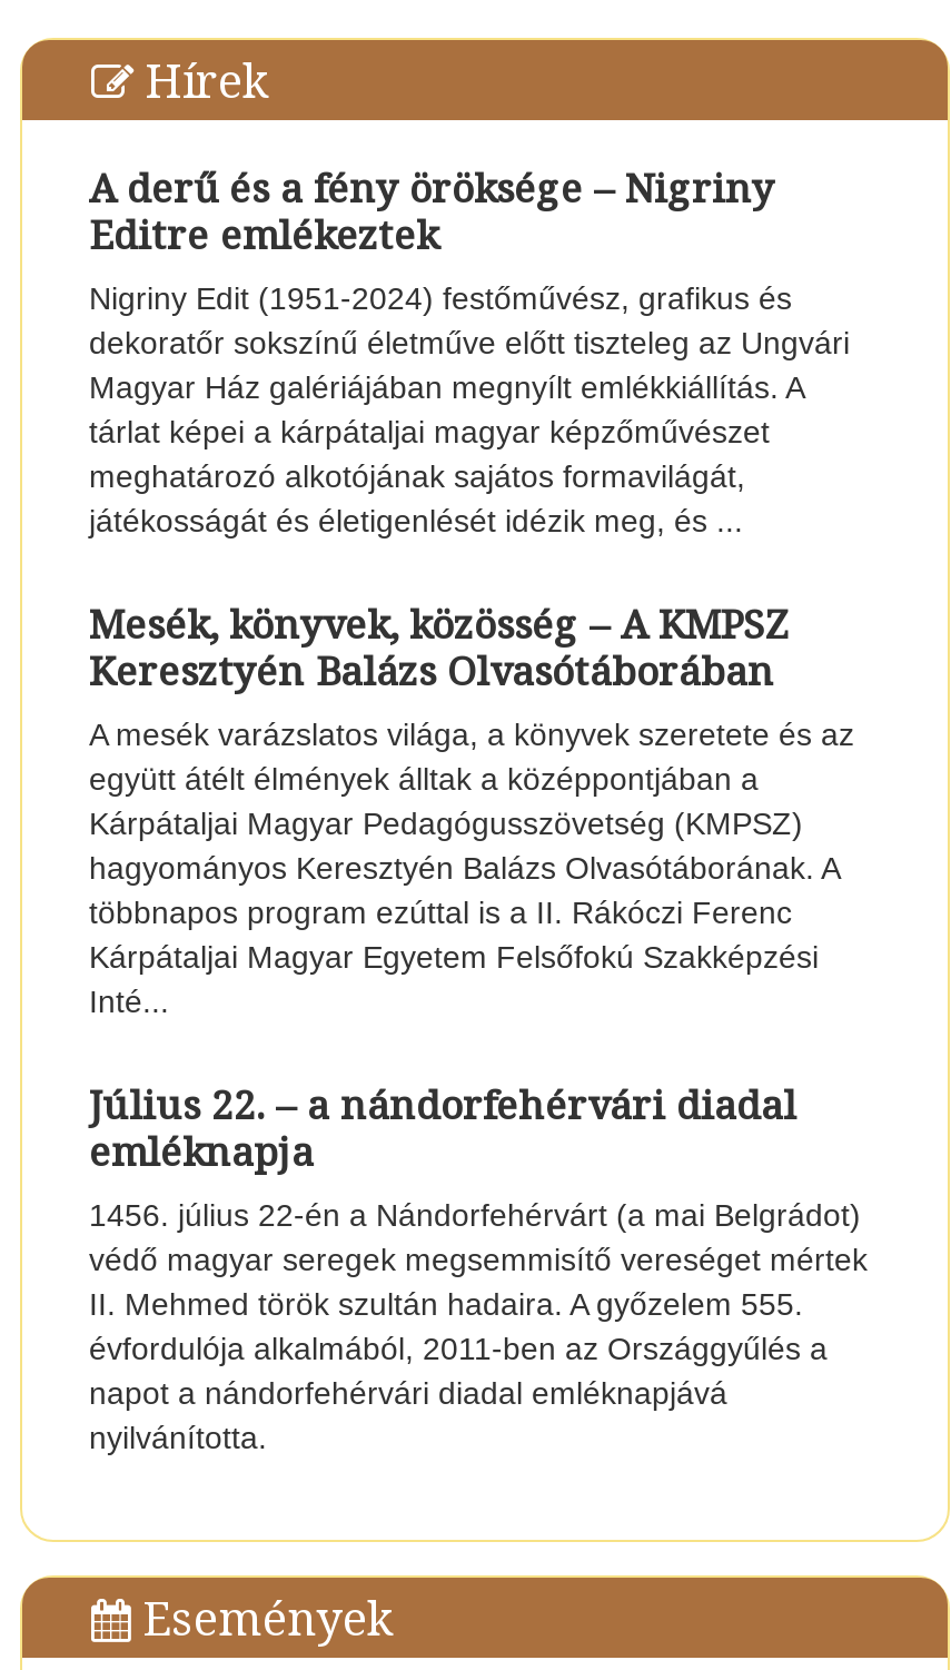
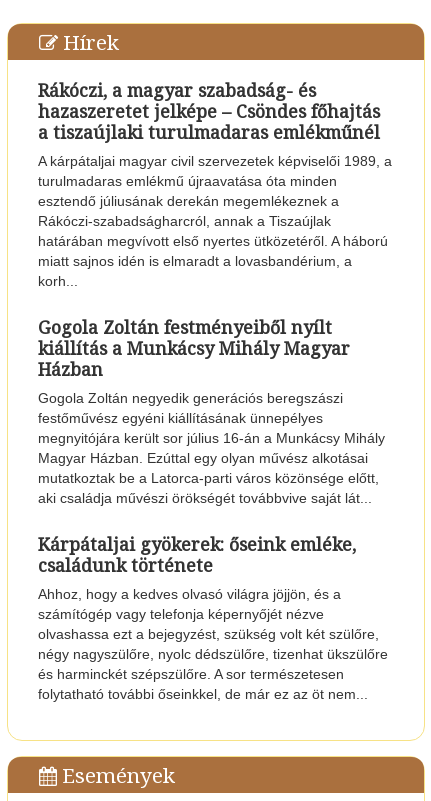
- A derű és a fény öröksége – Nigriny
- Editre emlékeztek
- Nigriny Edit (1951-2024) festőművész, grafikus és
- dekoratőr sokszínű életműve előtt tiszteleg az Ungvári
- Magyar Ház galériájában megnyílt emlékkiállítás. A
- tárlat képei a kárpátaljai magyar képzőművészet
- meghatározó alkotójának sajátos formavilágát,
- játékosságát és életigenlését idézik meg, és ...
+ Rákóczi, a magyar szabadság- és
+ hazaszeretet jelképe – Csöndes főhajtás
+ a tiszaújlaki turulmadaras emlékműnél
+ A kárpátaljai magyar civil szervezetek képviselői 1989, a
+ turulmadaras emlékmű újraavatása óta minden
+ esztendő júliusának derekán megemlékeznek a
+ Rákóczi-szabadságharcról, annak a Tiszaújlak
+ határában megvívott első nyertes ütközetéről. A háború
+ miatt sajnos idén is elmaradt a lovasbandérium, a
+ korh...

- Mesék, könyvek, közösség – A KMPSZ
- Keresztyén Balázs Olvasótáborában
- A mesék varázslatos világa, a könyvek szeretete és az
- együtt átélt élmények álltak a középpontjában a
- Kárpátaljai Magyar Pedagógusszövetség (KMPSZ)
- hagyományos Keresztyén Balázs Olvasótáborának. A
- többnapos program ezúttal is a II. Rákóczi Ferenc
- Kárpátaljai Magyar Egyetem Felsőfokú Szakképzési
- Inté...
+ Gogola Zoltán festményeiből nyílt
+ kiállítás a Munkácsy Mihály Magyar
+ Házban
+ Gogola Zoltán negyedik generációs beregszászi
+ festőművész egyéni kiállításának ünnepélyes
+ megnyitójára került sor július 16-án a Munkácsy Mihály
+ Magyar Házban. Ezúttal egy olyan művész alkotásai
+ mutatkoztak be a Latorca-parti város közönsége előtt,
+ aki családja művészi örökségét továbbvive saját lát...

- Július 22. – a nándorfehérvári diadal
- emléknapja
- 1456. július 22-én a Nándorfehérvárt (a mai Belgrádot)
- védő magyar seregek megsemmisítő vereséget mértek
- II. Mehmed török szultán hadaira. A győzelem 555.
- évfordulója alkalmából, 2011-ben az Országgyűlés a
- napot a nándorfehérvári diadal emléknapjává
- nyilvánította.
+ Kárpátaljai gyökerek: őseink emléke,
+ családunk története
+ Ahhoz, hogy a kedves olvasó világra jöjjön, és a
+ számítógép vagy telefonja képernyőjét nézve
+ olvashassa ezt a bejegyzést, szükség volt két szülőre,
+ négy nagyszülőre, nyolc dédszülőre, tizenhat ükszülőre
+ és harminckét szépszülőre. A sor természetesen
+ folytatható további őseinkkel, de már ez az öt nem...
